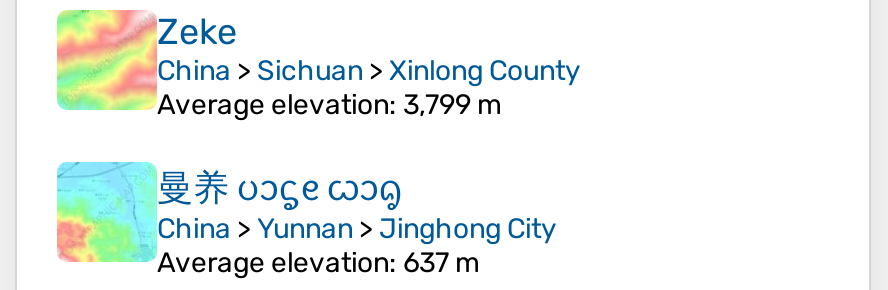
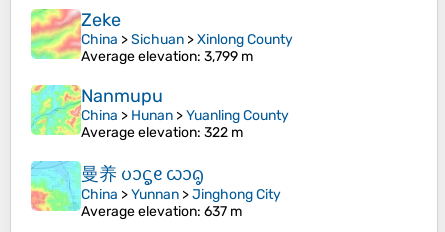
+ [image]
+ Nanmupu
+ China > Hunan > Yuanling County
+ Average elevation: 322 m
